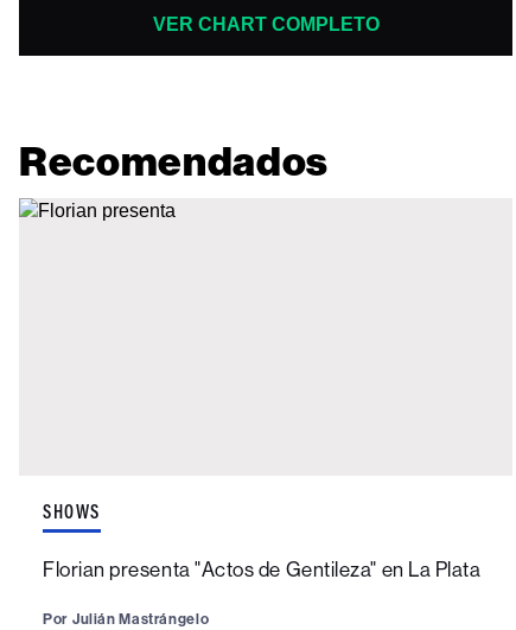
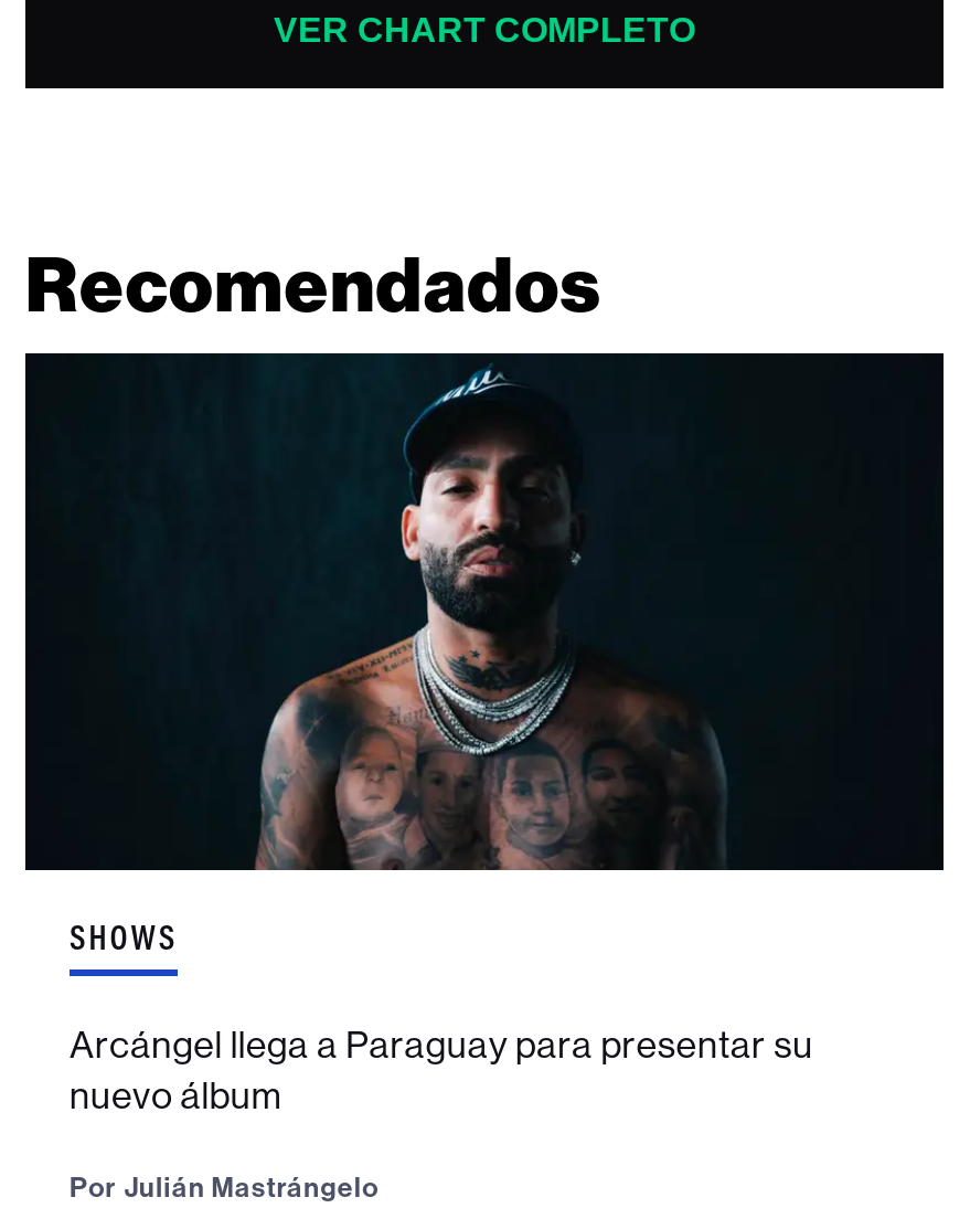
+ [image]

- Florian presenta "Actos de Gentileza" en La Plata
+ Arcángel llega a Paraguay para presentar su
+ nuevo álbum
